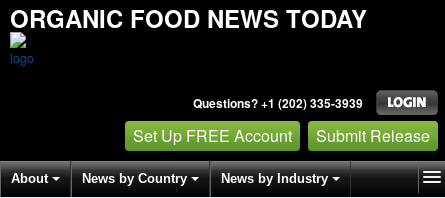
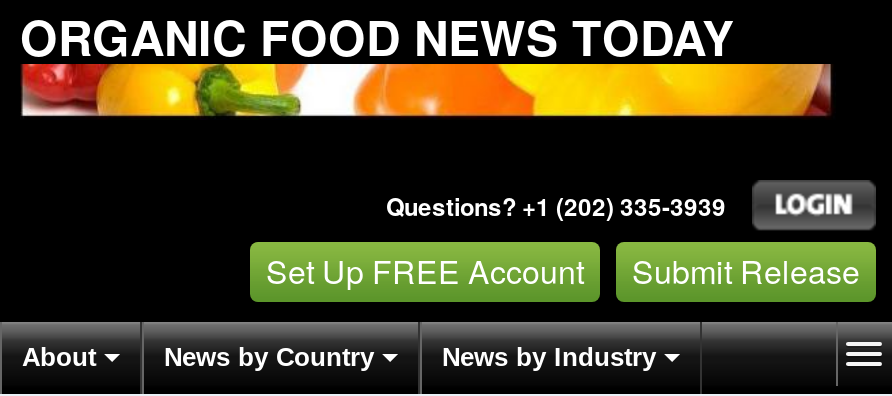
+ [image]
